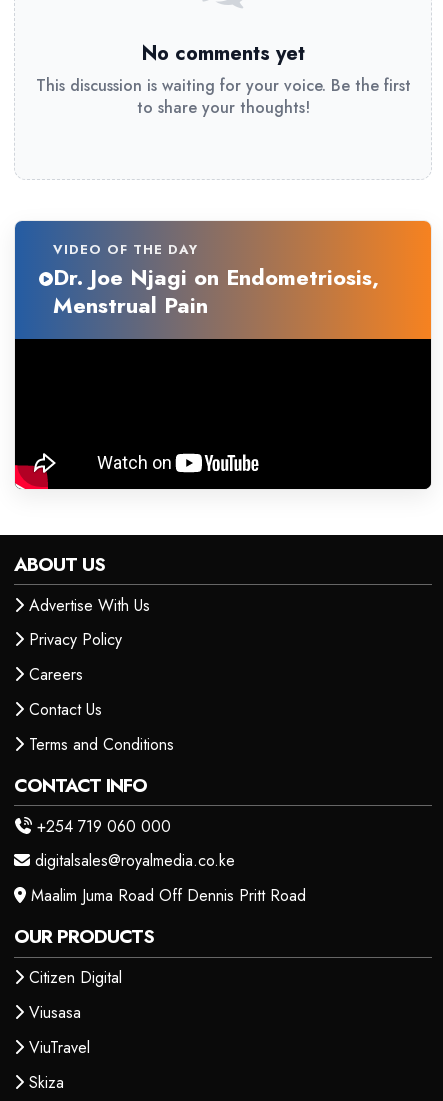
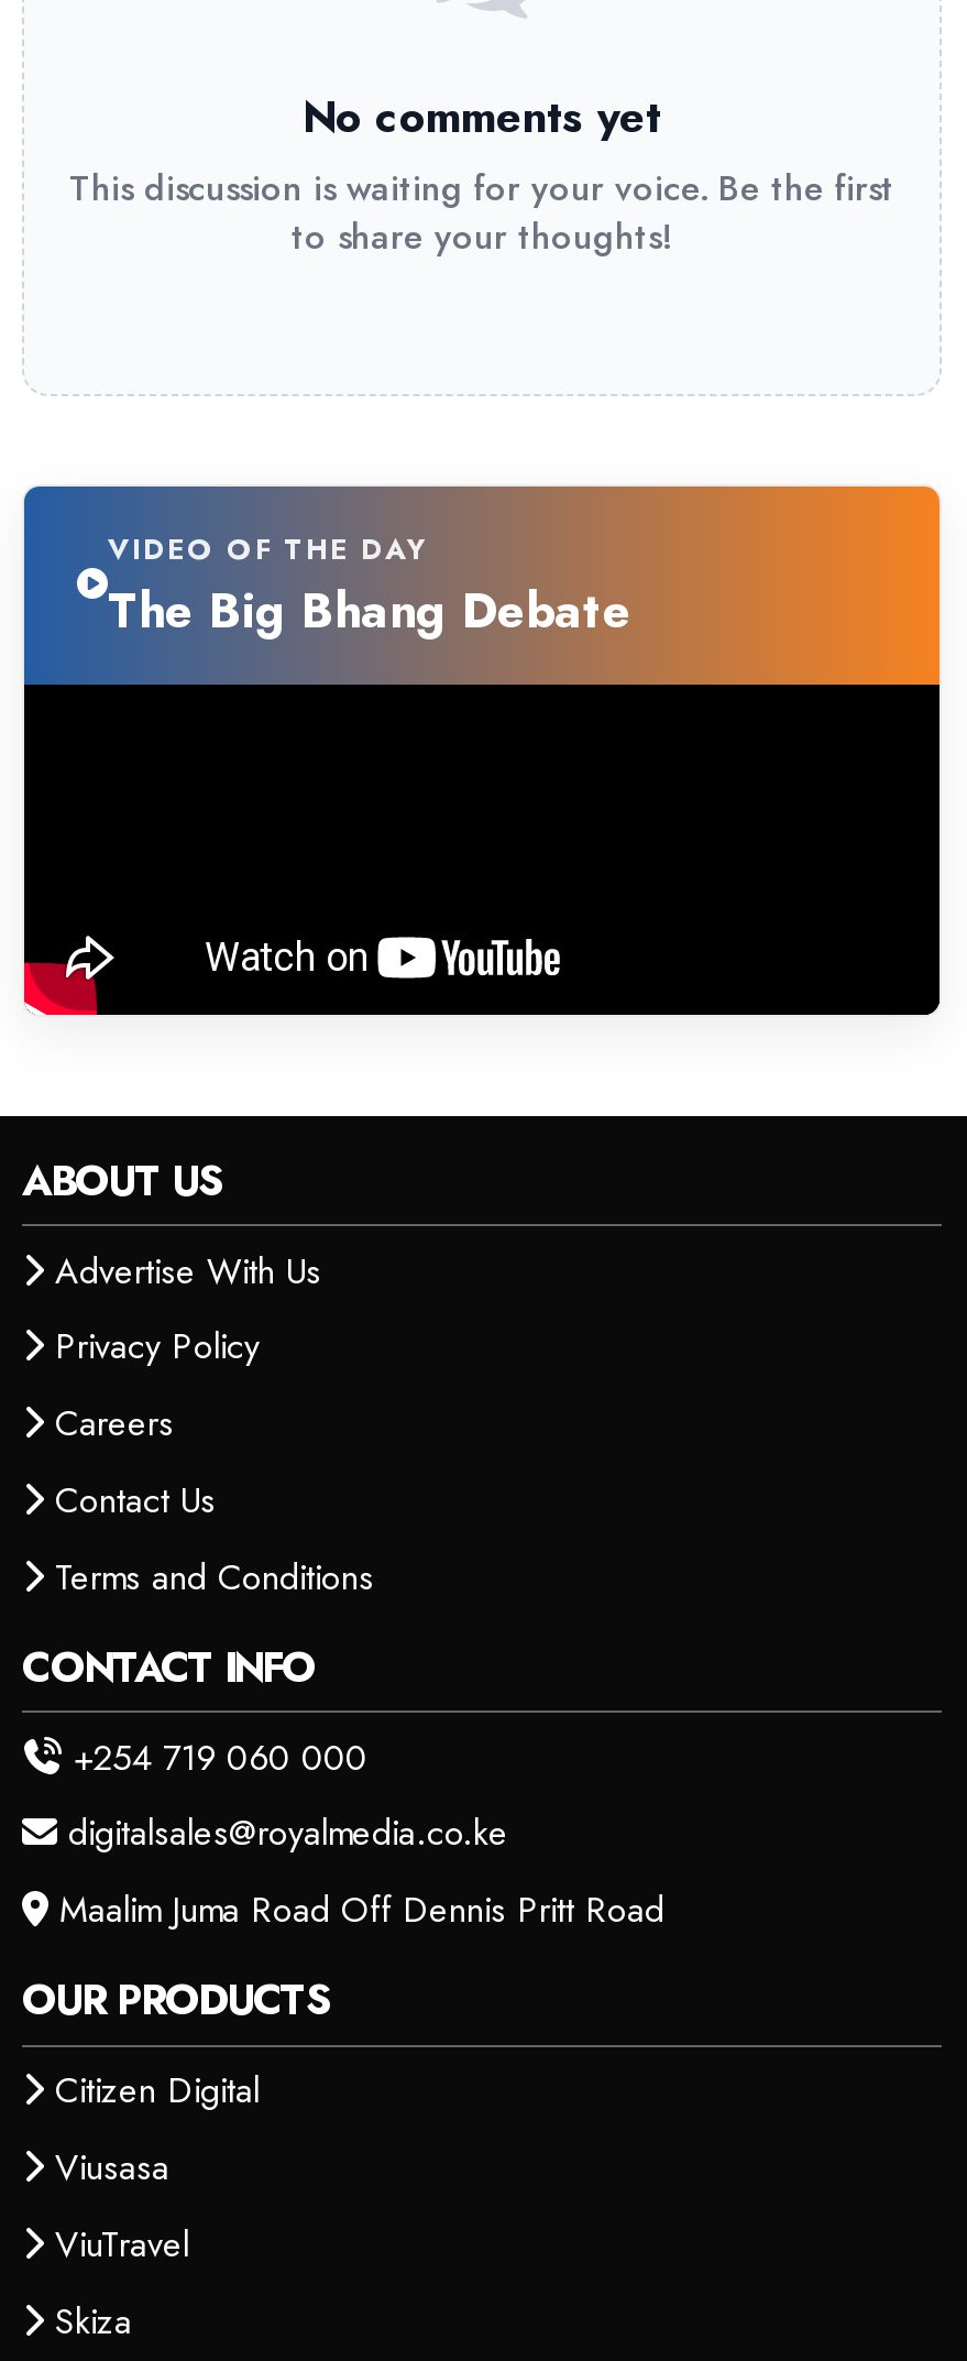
- Dr. Joe Njagi on Endometriosis,
- Menstrual Pain
+ The Big Bhang Debate
